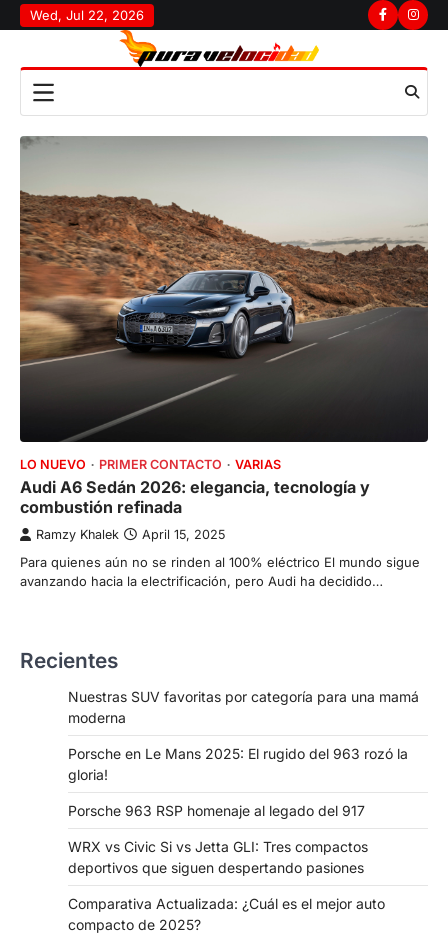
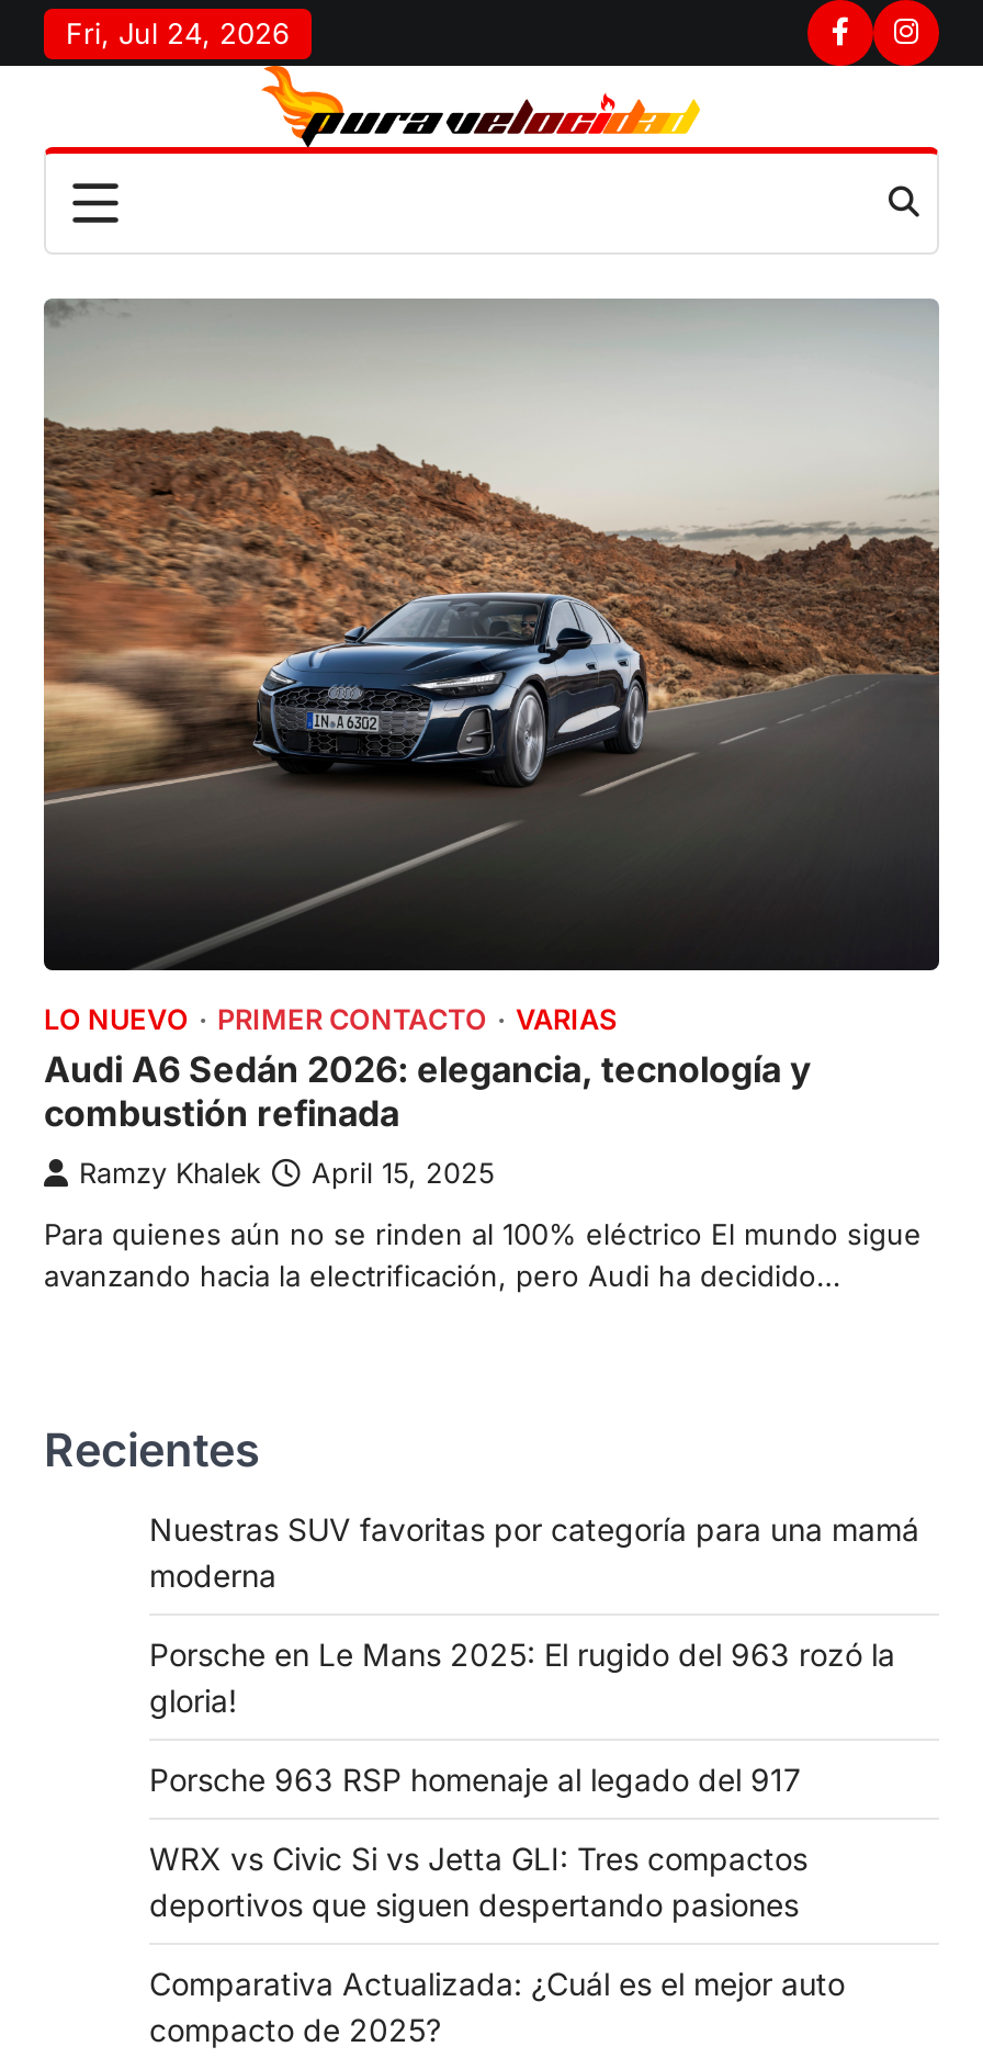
- Wed, Jul 22, 2026
+ Fri, Jul 24, 2026
